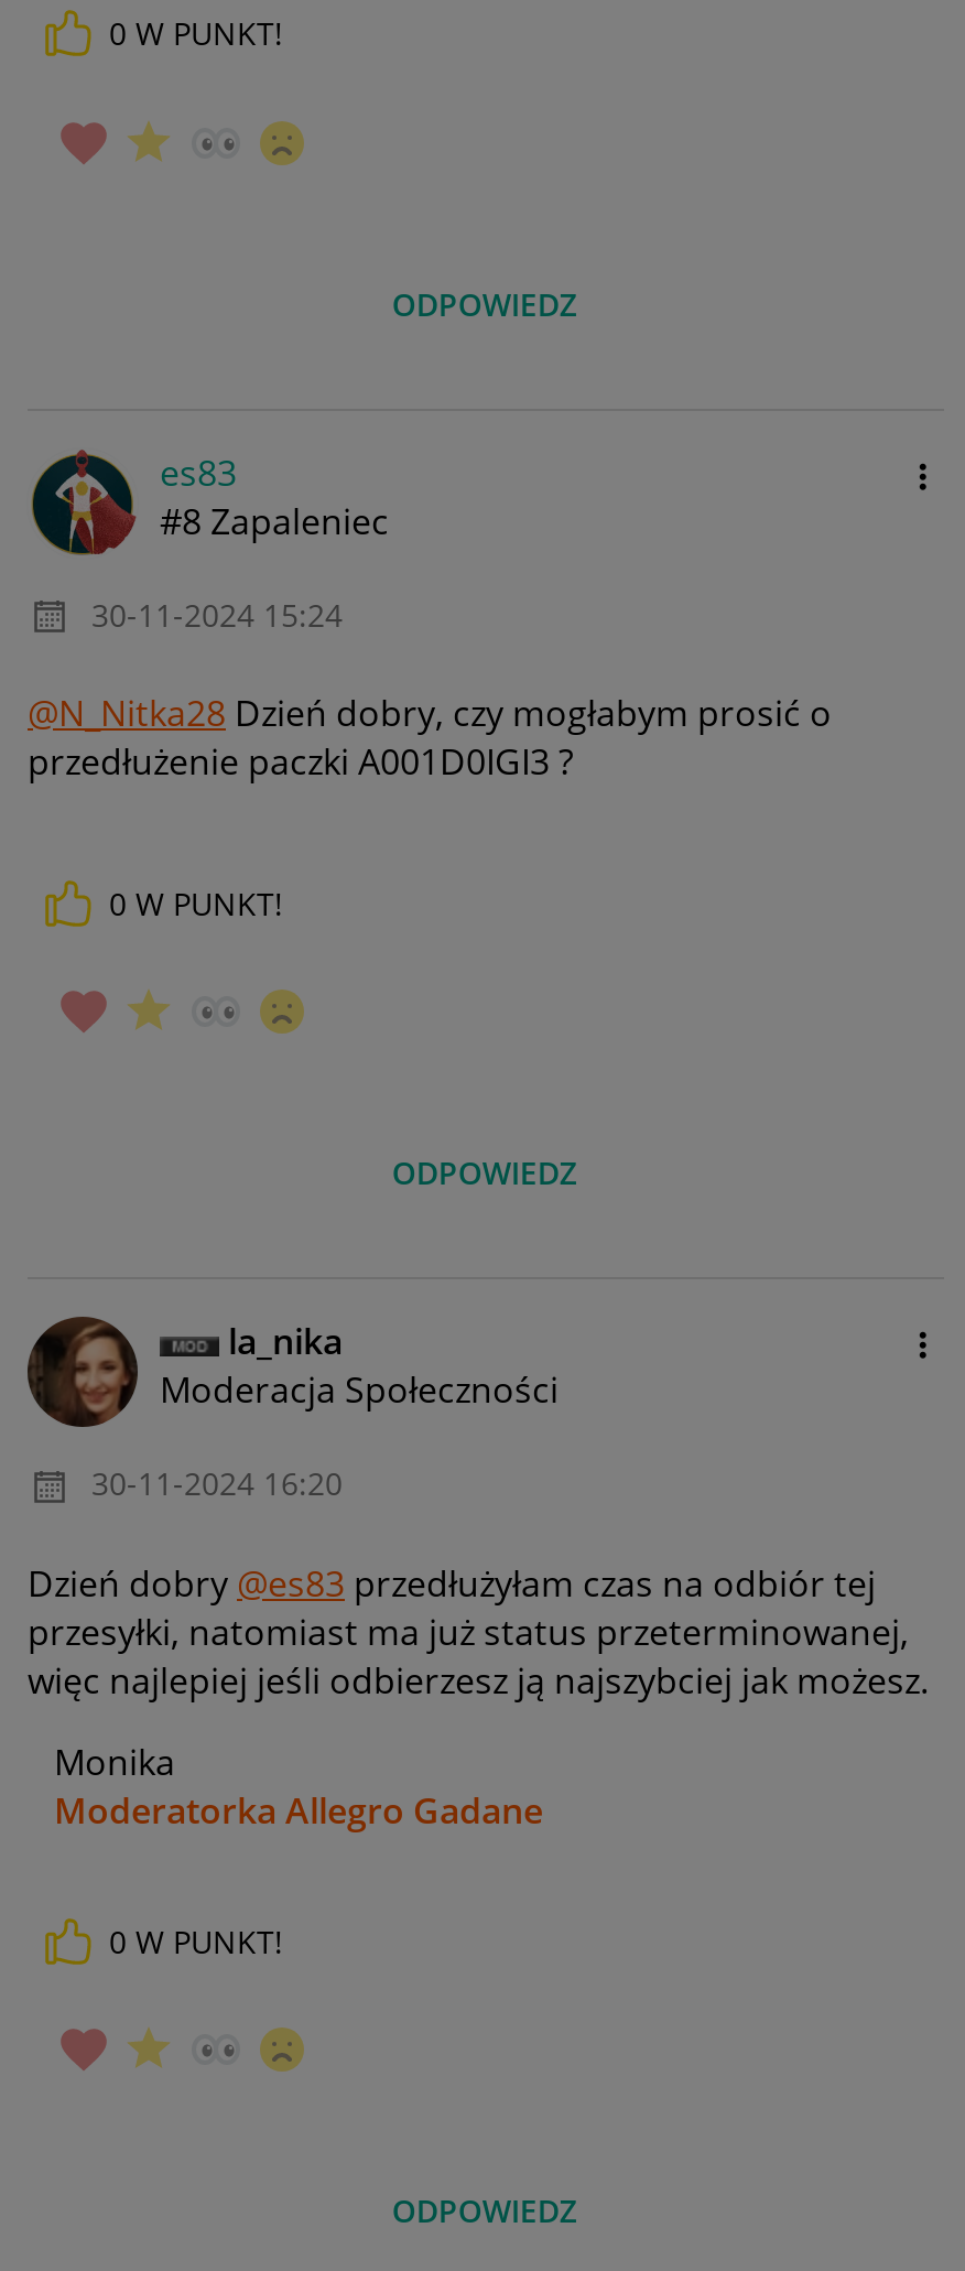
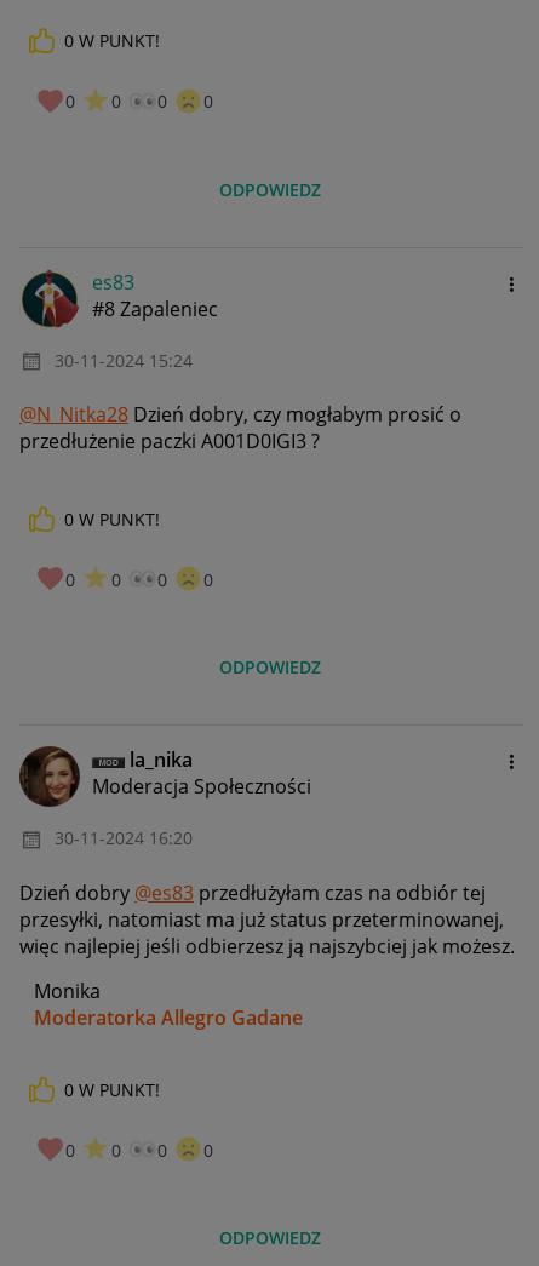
+ 0
+ 0
+ 0
+ 0

+ 0
+ 0
+ 0
+ 0

+ 0
+ 0
+ 0
+ 0
